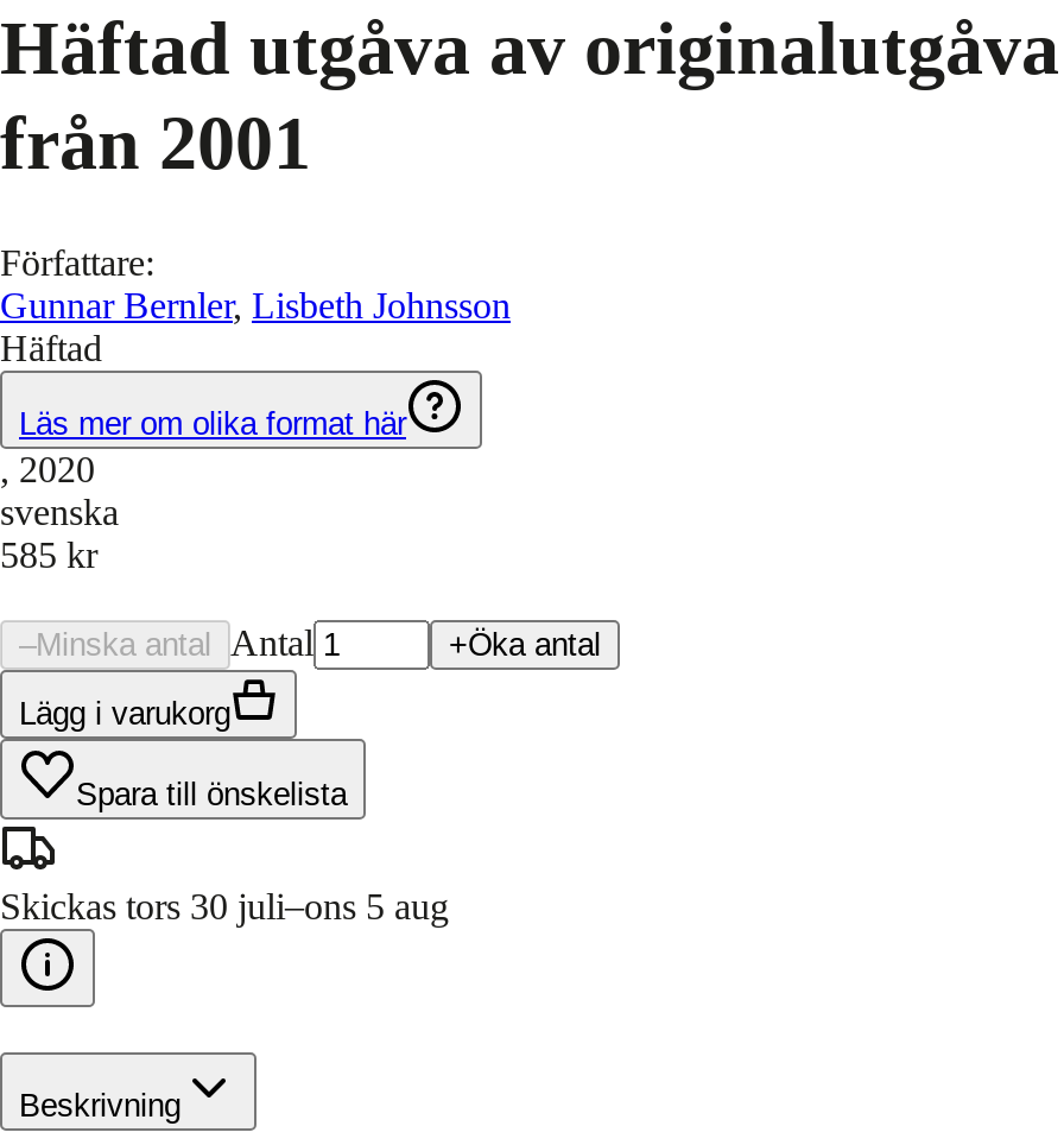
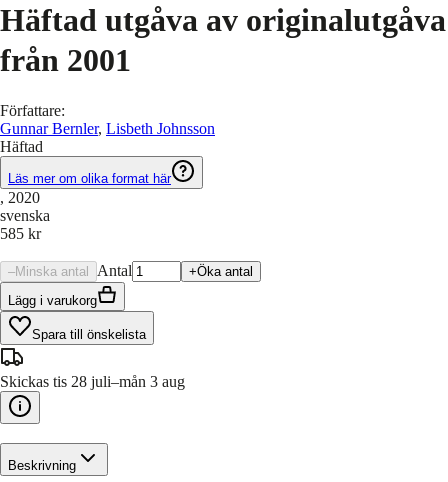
- Skickas tors 30 juli–ons 5 aug
+ Skickas tis 28 juli–mån 3 aug
